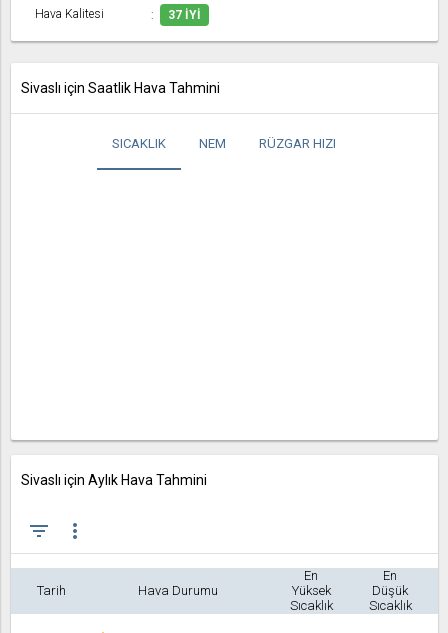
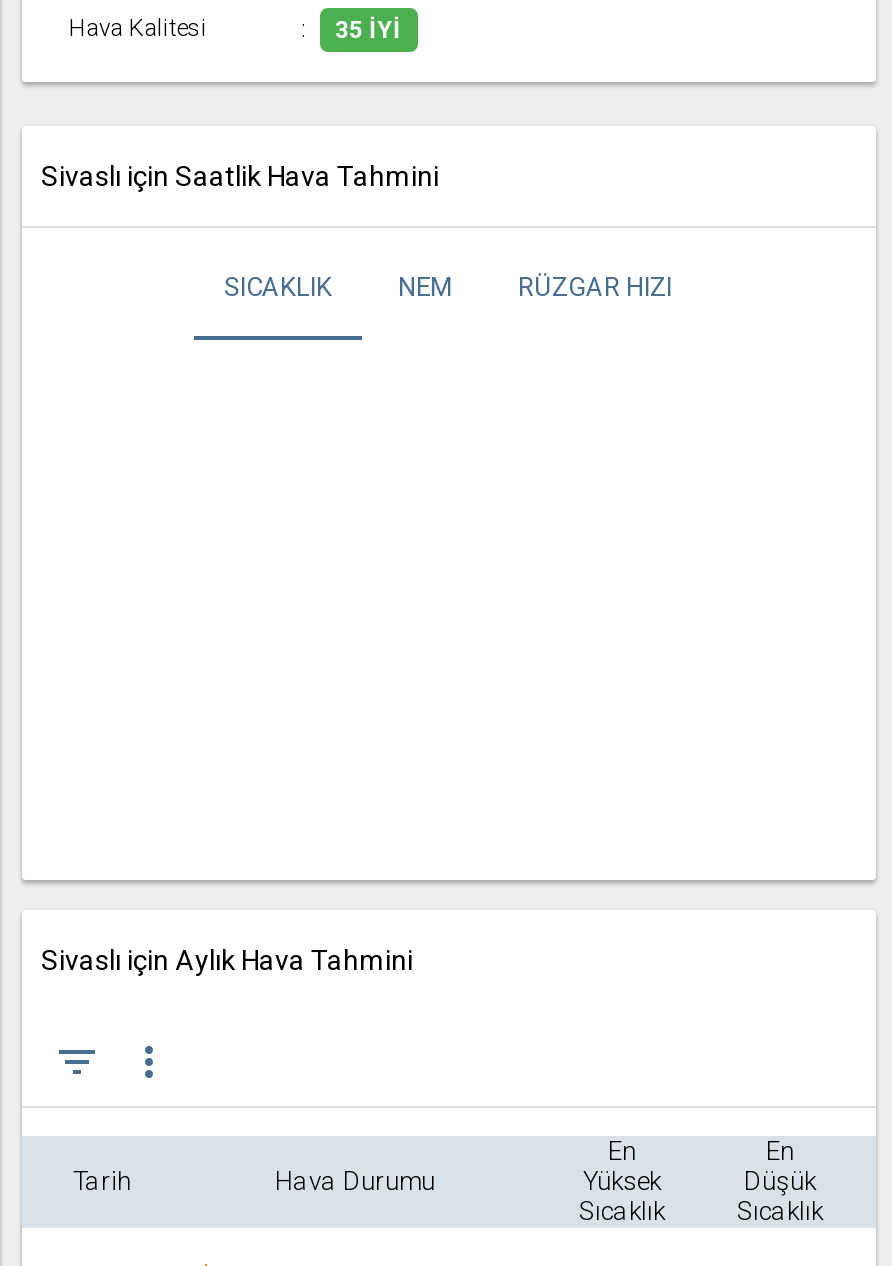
- 37 İYI
+ 35 İYI
